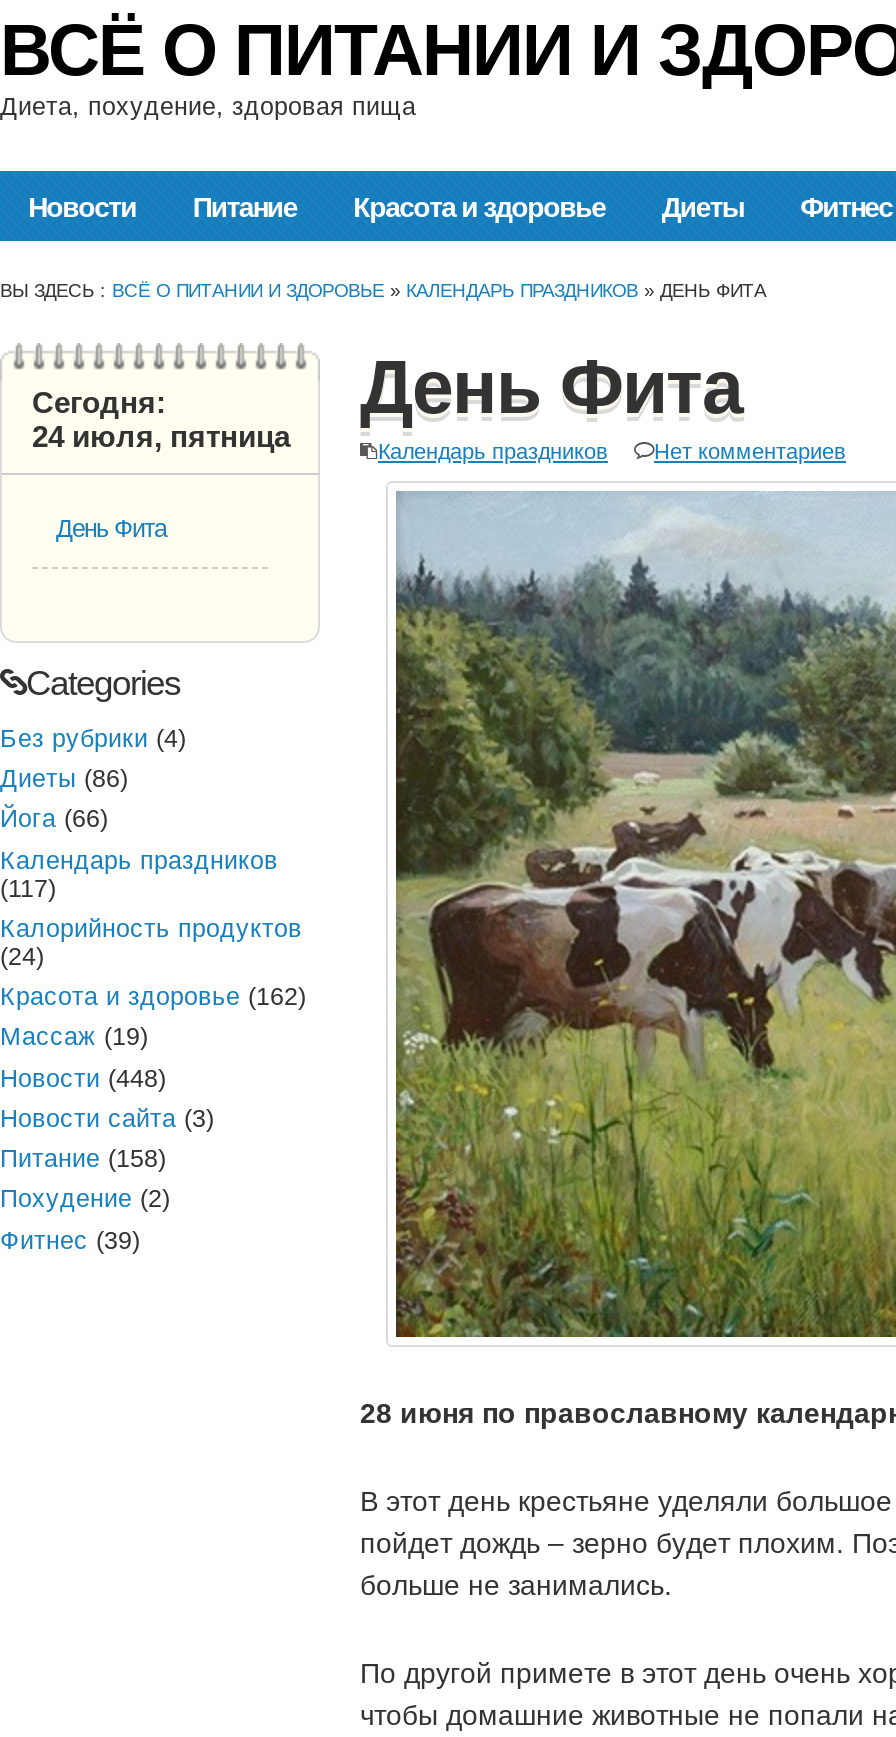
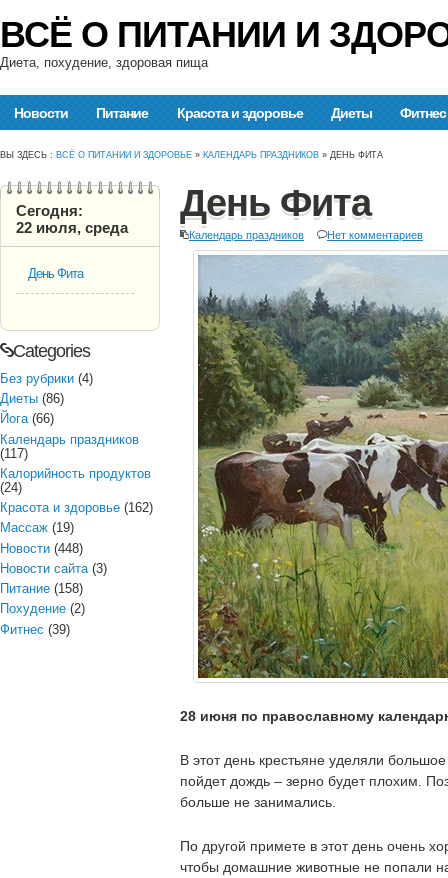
- 24 июля, пятница
+ 22 июля, среда
